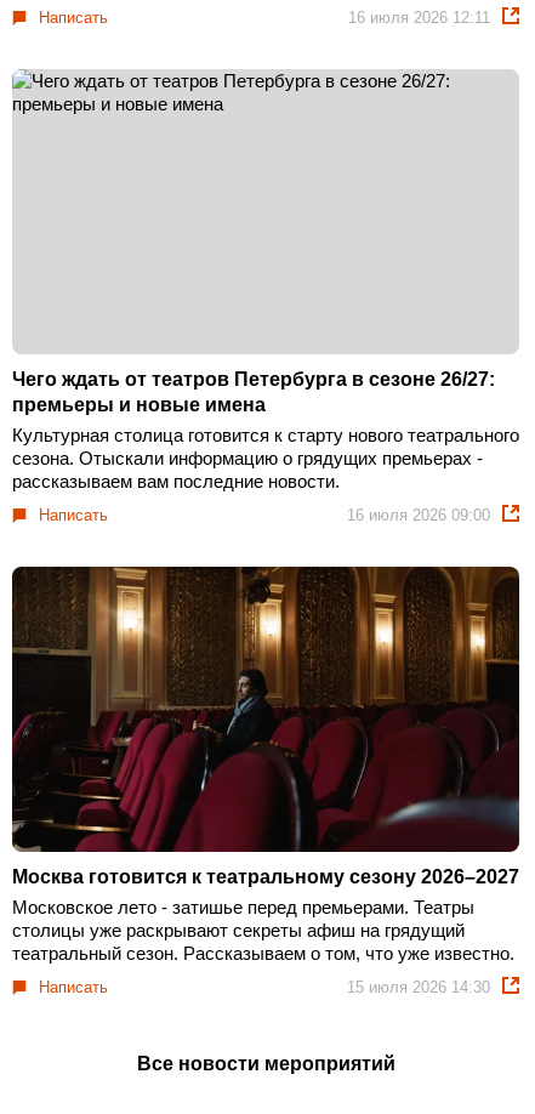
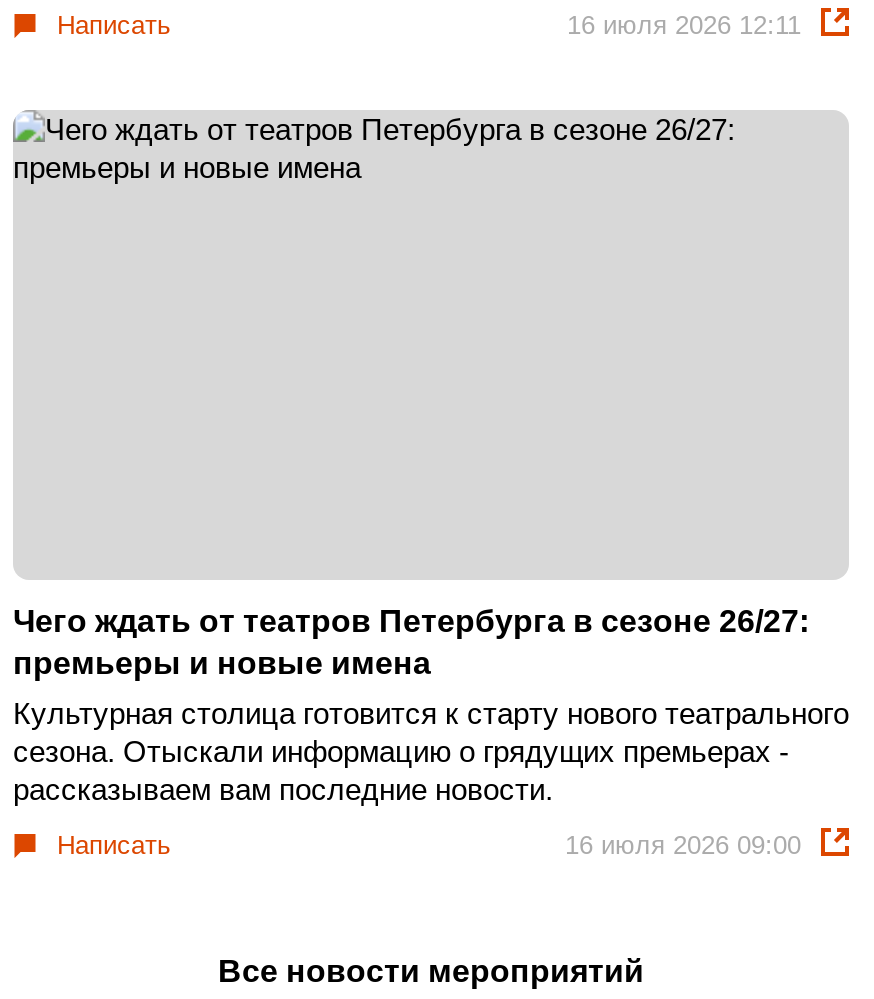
- [image]
- Москва готовится к театральному сезону 2026–2027
- Московское лето - затишье перед премьерами. Театры
- столицы уже раскрывают секреты афиш на грядущий
- театральный сезон. Рассказываем о том, что уже известно.
- Написать
- 15 июля 2026 14:30
